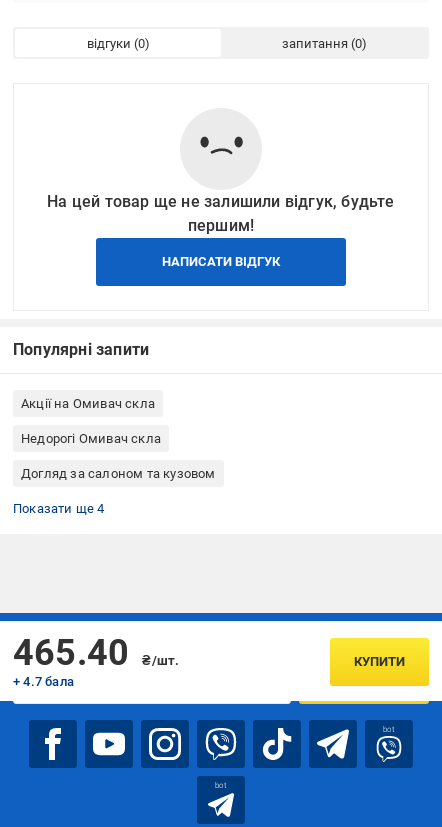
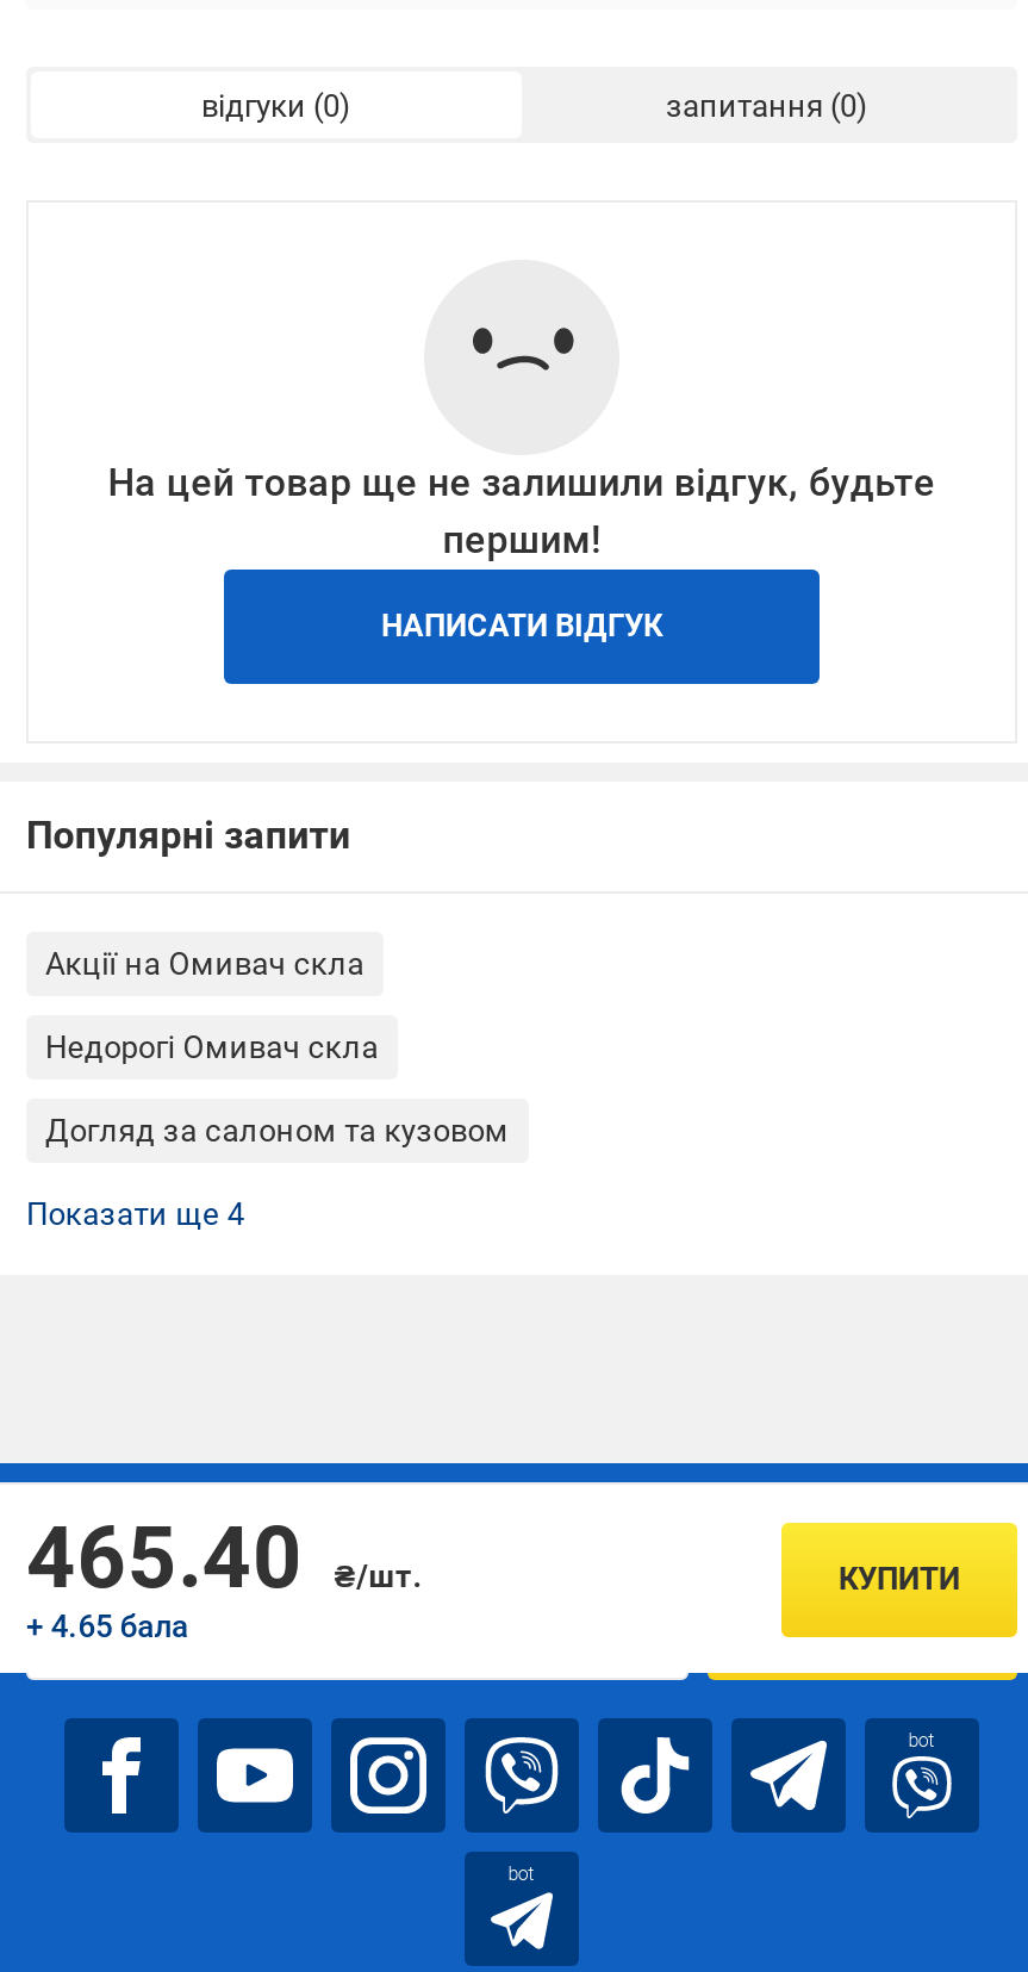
- + 4.7 бала
+ + 4.65 бала
